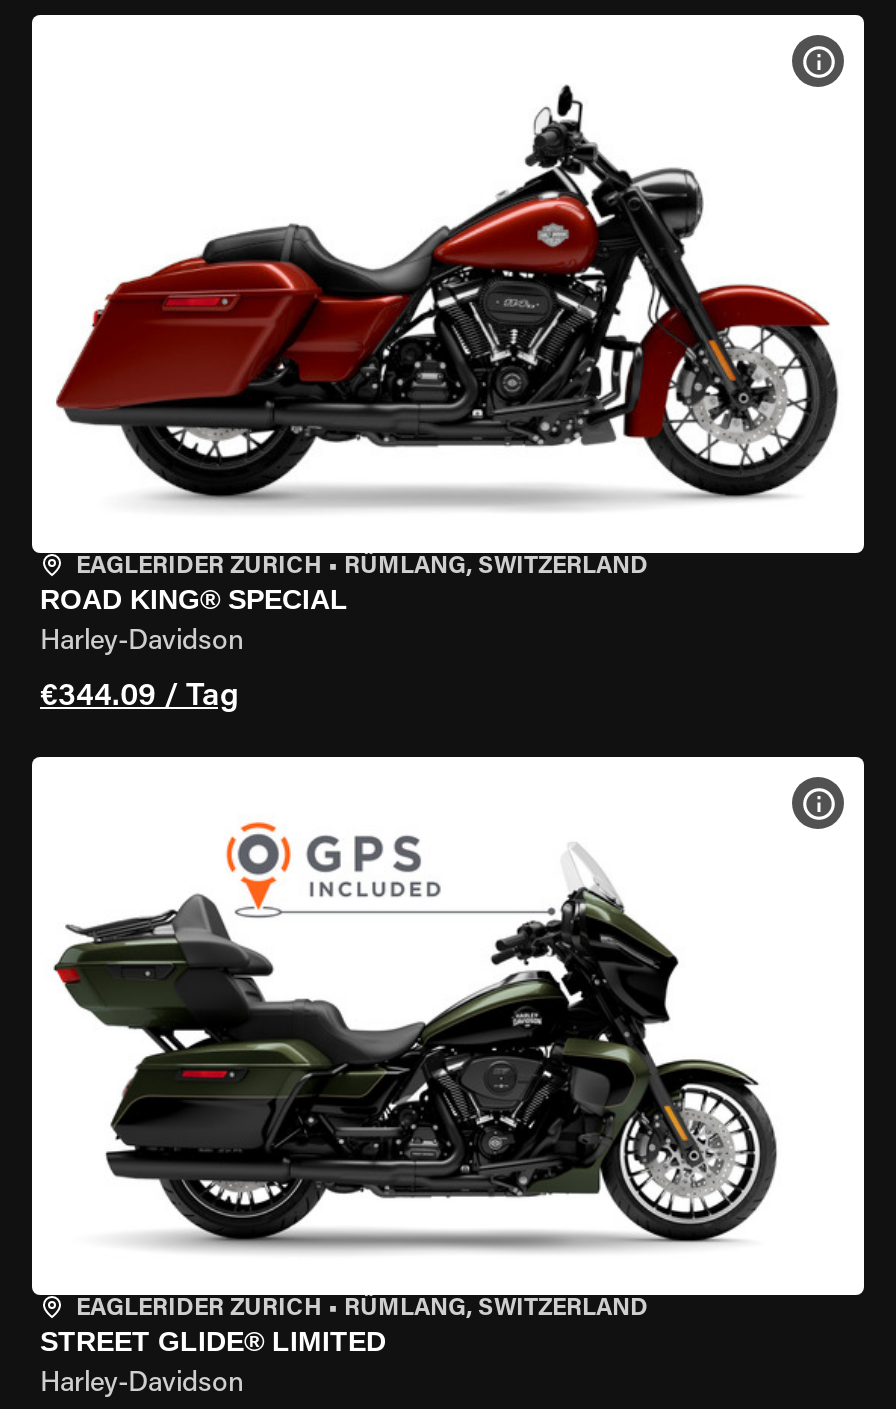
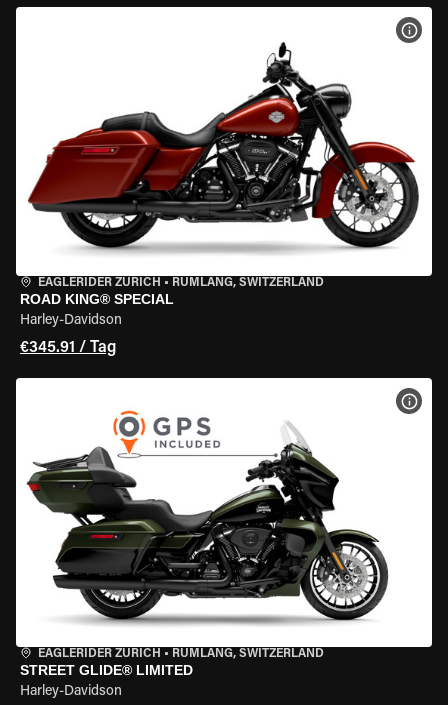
- €344.09 / Tag
+ €345.91 / Tag
